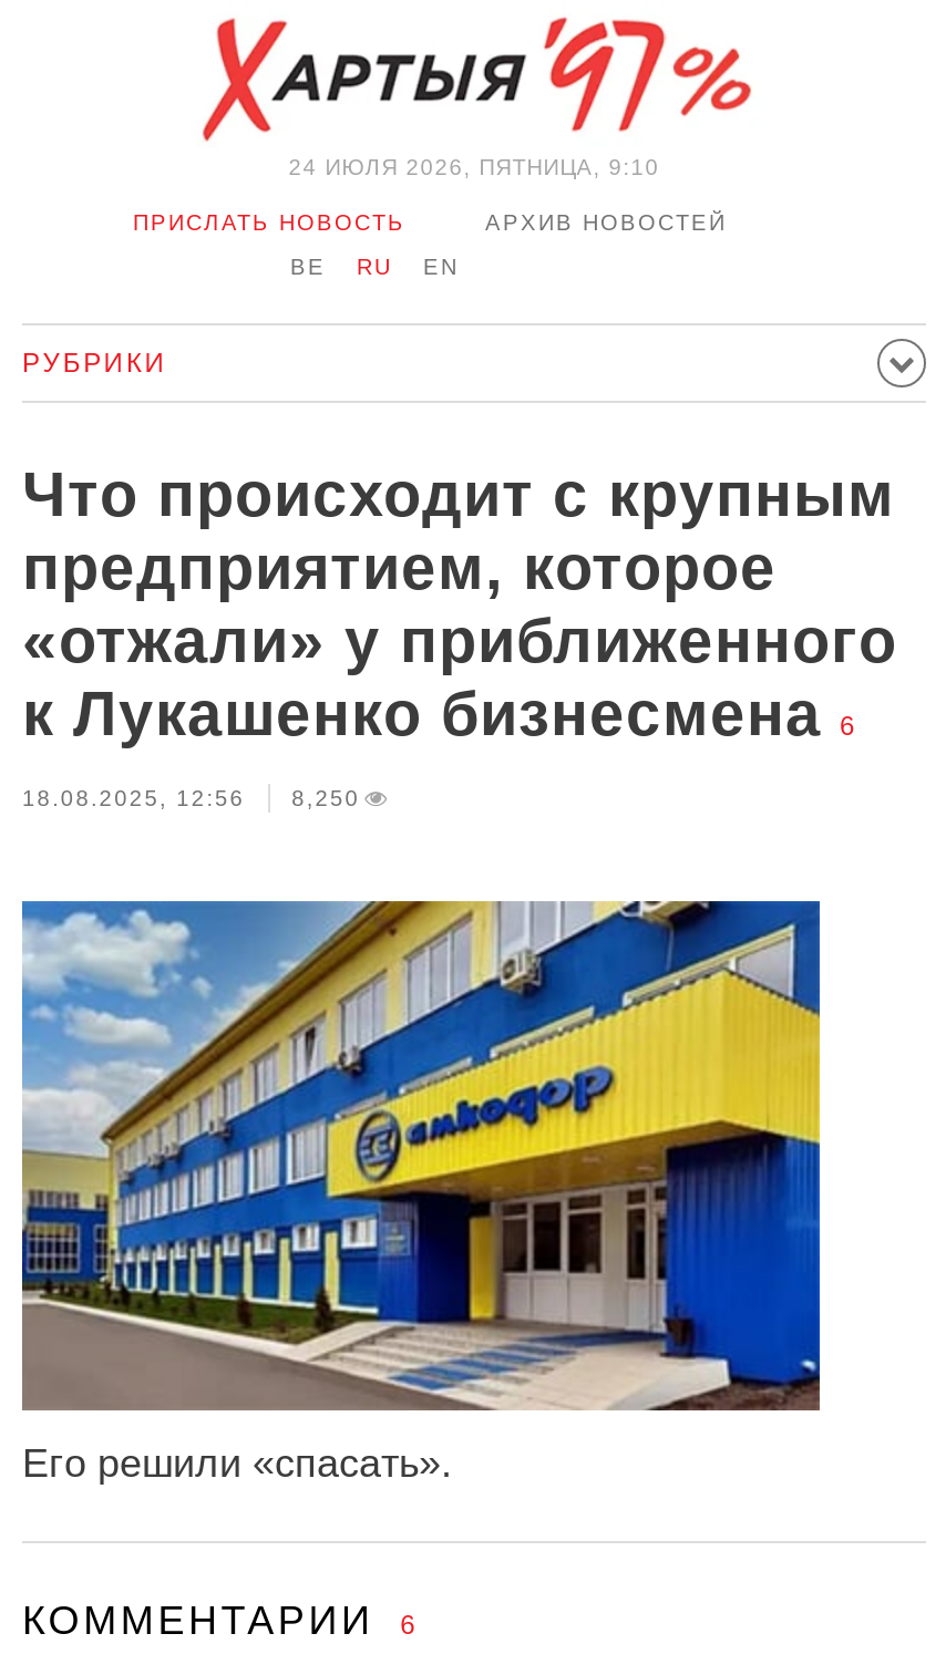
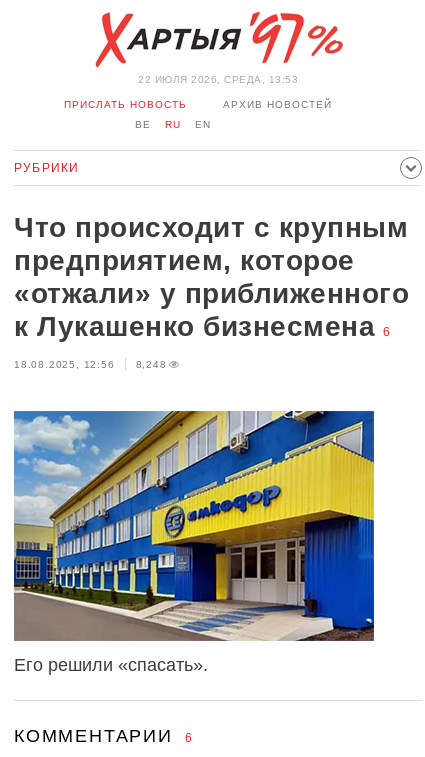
- 24 ИЮЛЯ 2026, ПЯТНИЦА, 9:10
+ 22 ИЮЛЯ 2026, СРЕДА, 13:53

- 18.08.2025, 12:56 8,250
+ 18.08.2025, 12:56 8,248
